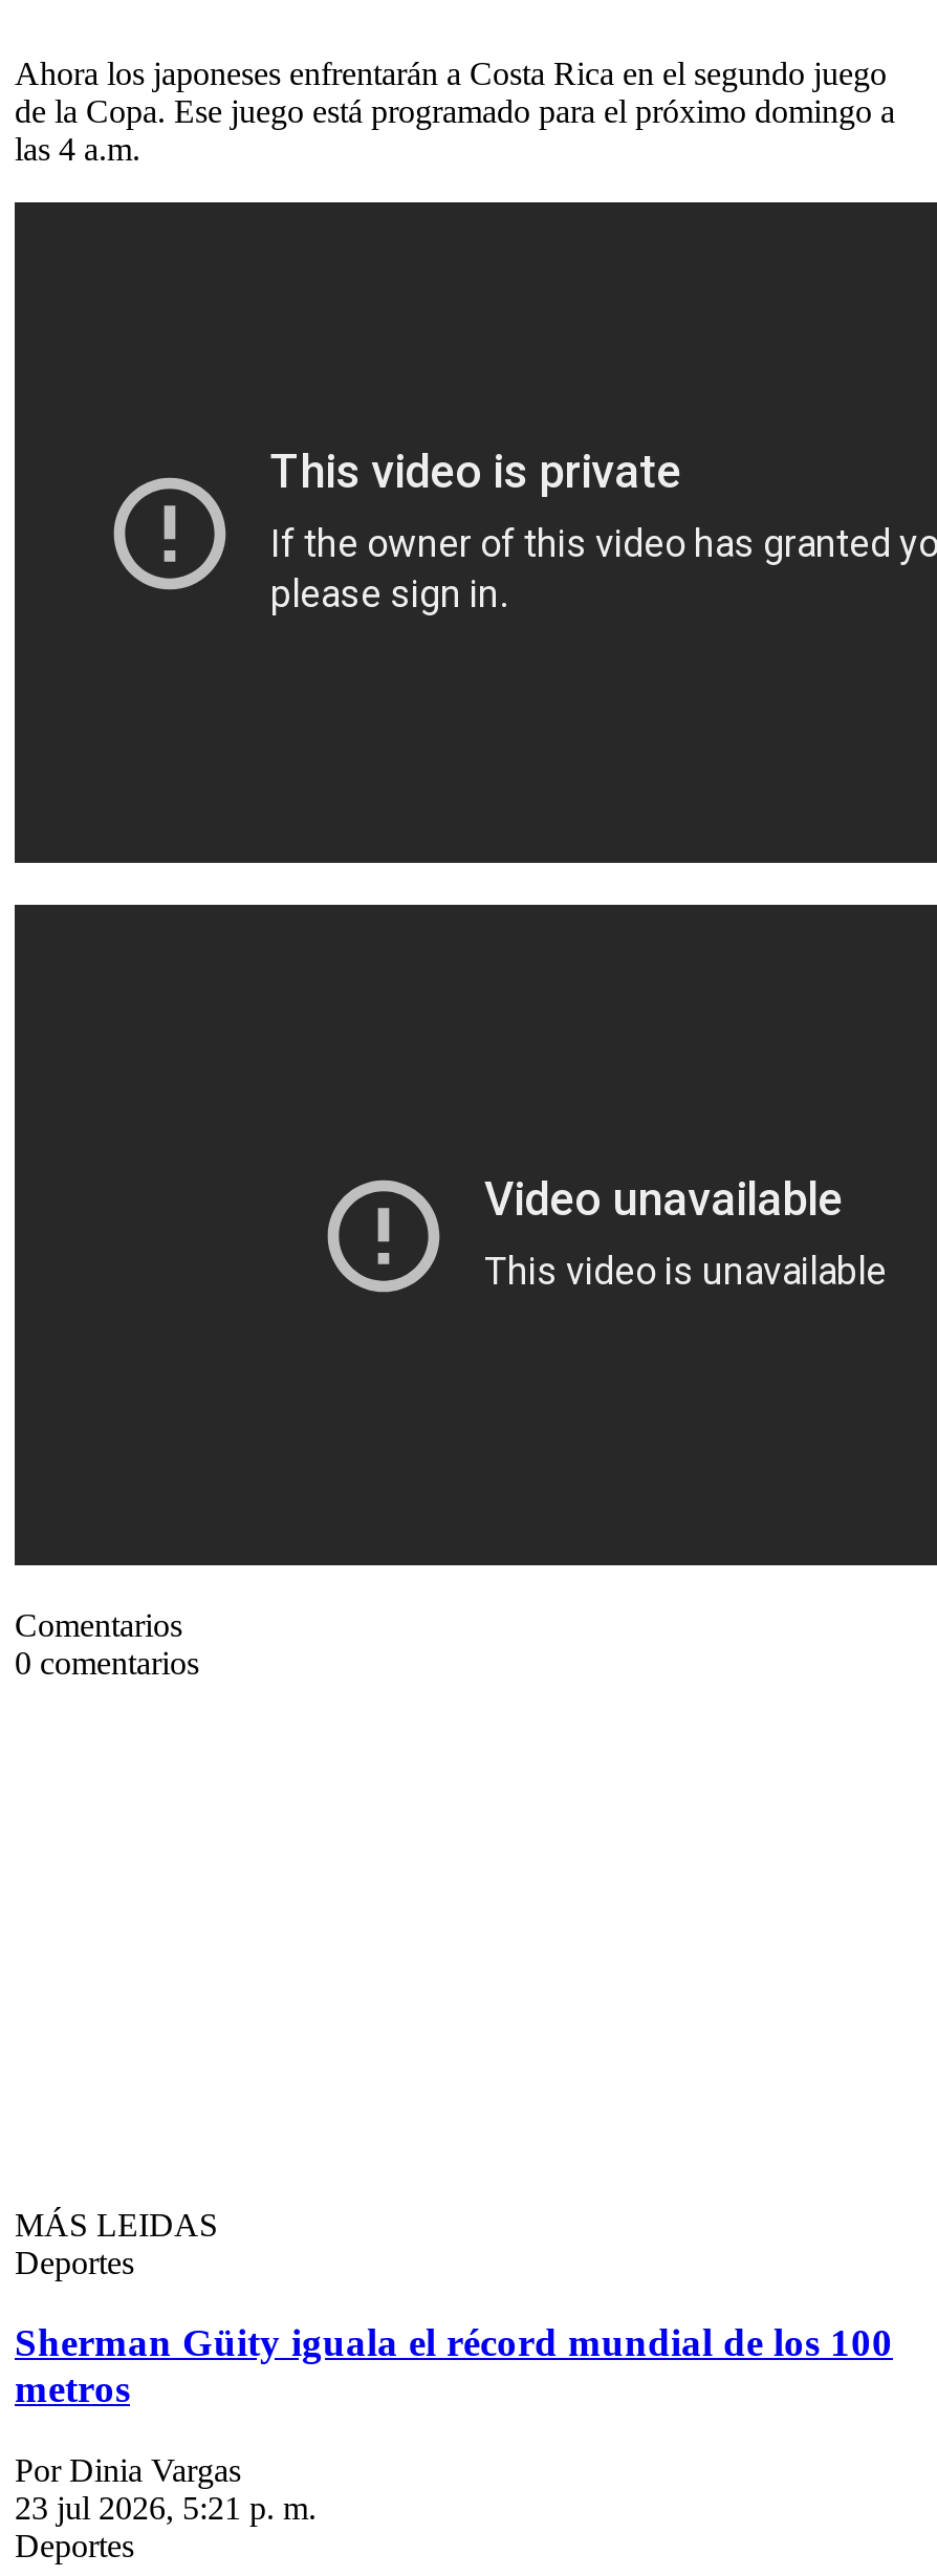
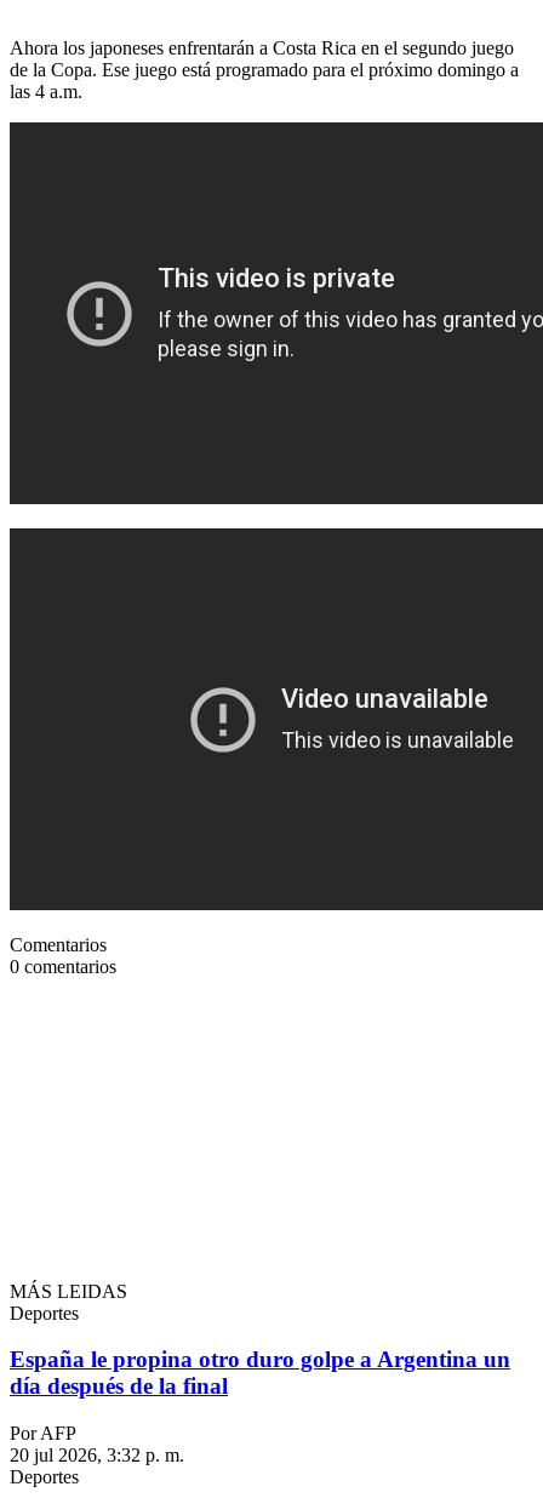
- Sherman Güity iguala el récord mundial de los 100
- metros
+ España le propina otro duro golpe a Argentina un
+ día después de la final

- Por Dinia Vargas
- 23 jul 2026, 5:21 p. m.
+ Por AFP
+ 20 jul 2026, 3:32 p. m.
